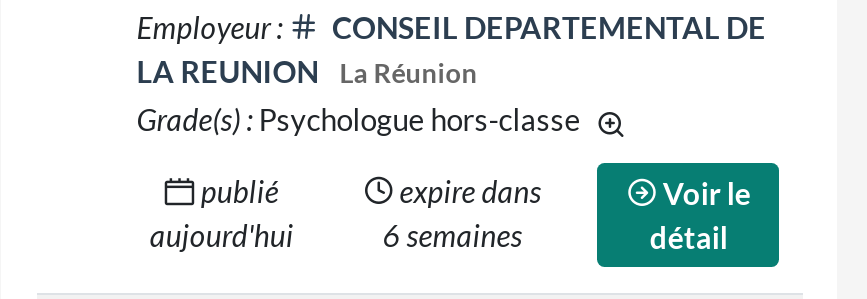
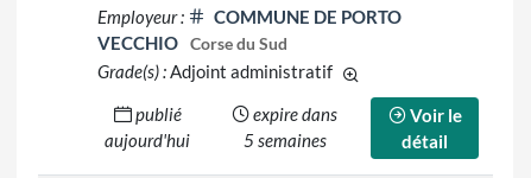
- CONSEIL DEPARTEMENTAL DE
- LA REUNION La Réunion
- Grade(s) : Psychologue hors-classe
+ COMMUNE DE PORTO
+ VECCHIO Corse du Sud
+ Grade(s) : Adjoint administratif

- 6 semaines
+ 5 semaines
